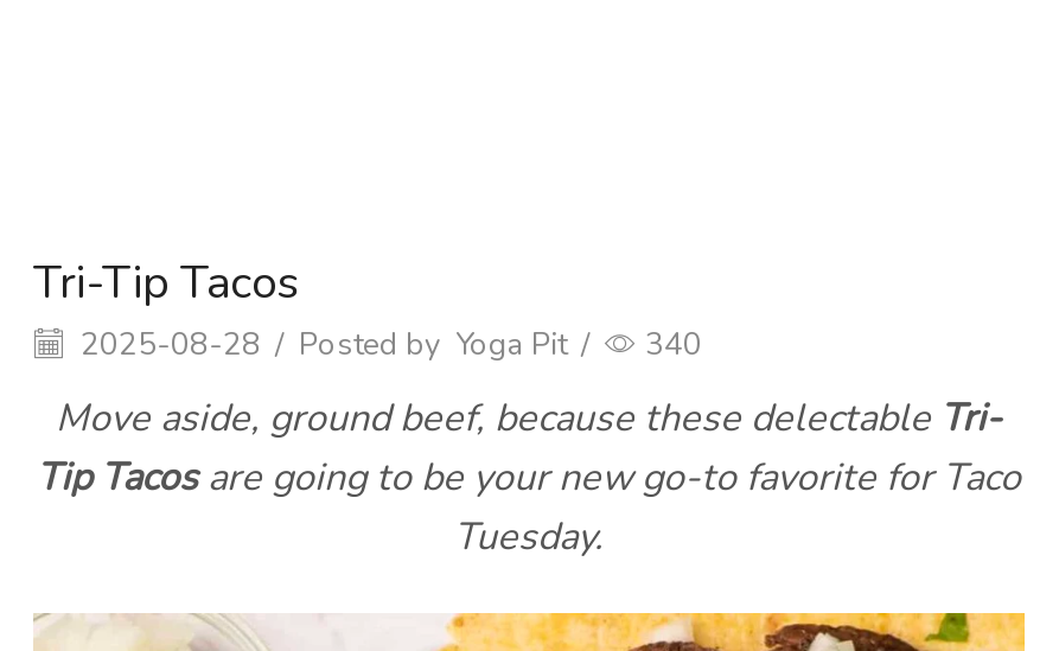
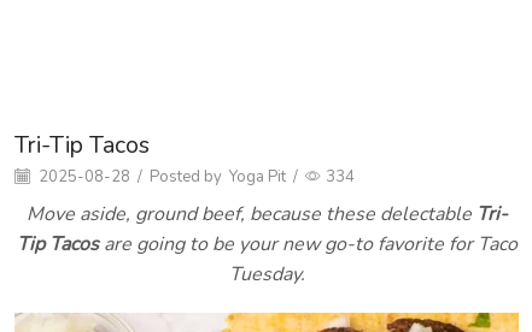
- 2025-08-28 / Posted by Yoga Pit / 340
+ 2025-08-28 / Posted by Yoga Pit / 334
